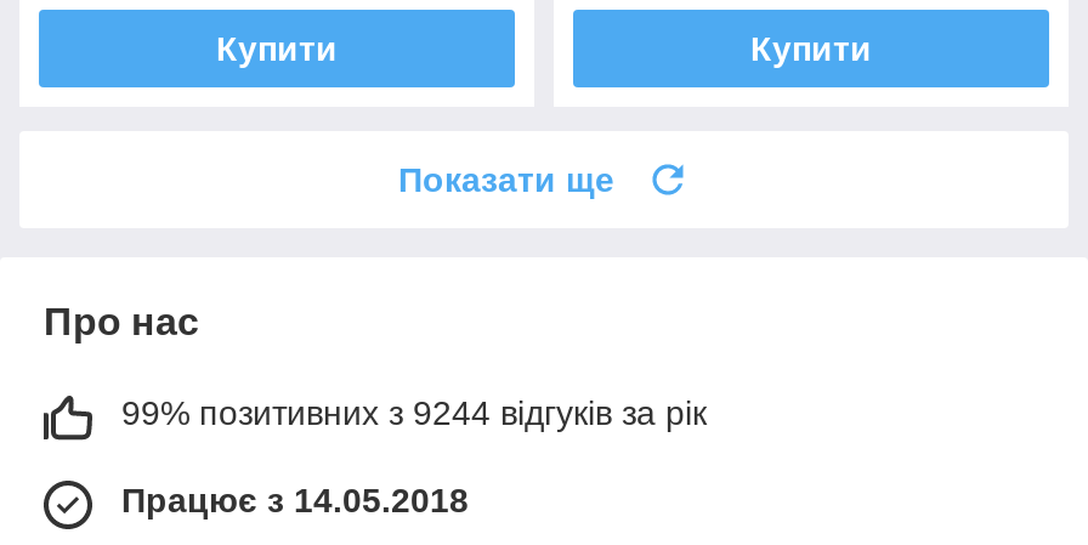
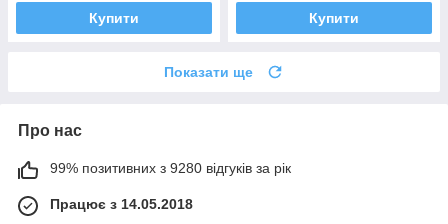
- 99% позитивних з 9244 відгуків за рік
+ 99% позитивних з 9280 відгуків за рік
